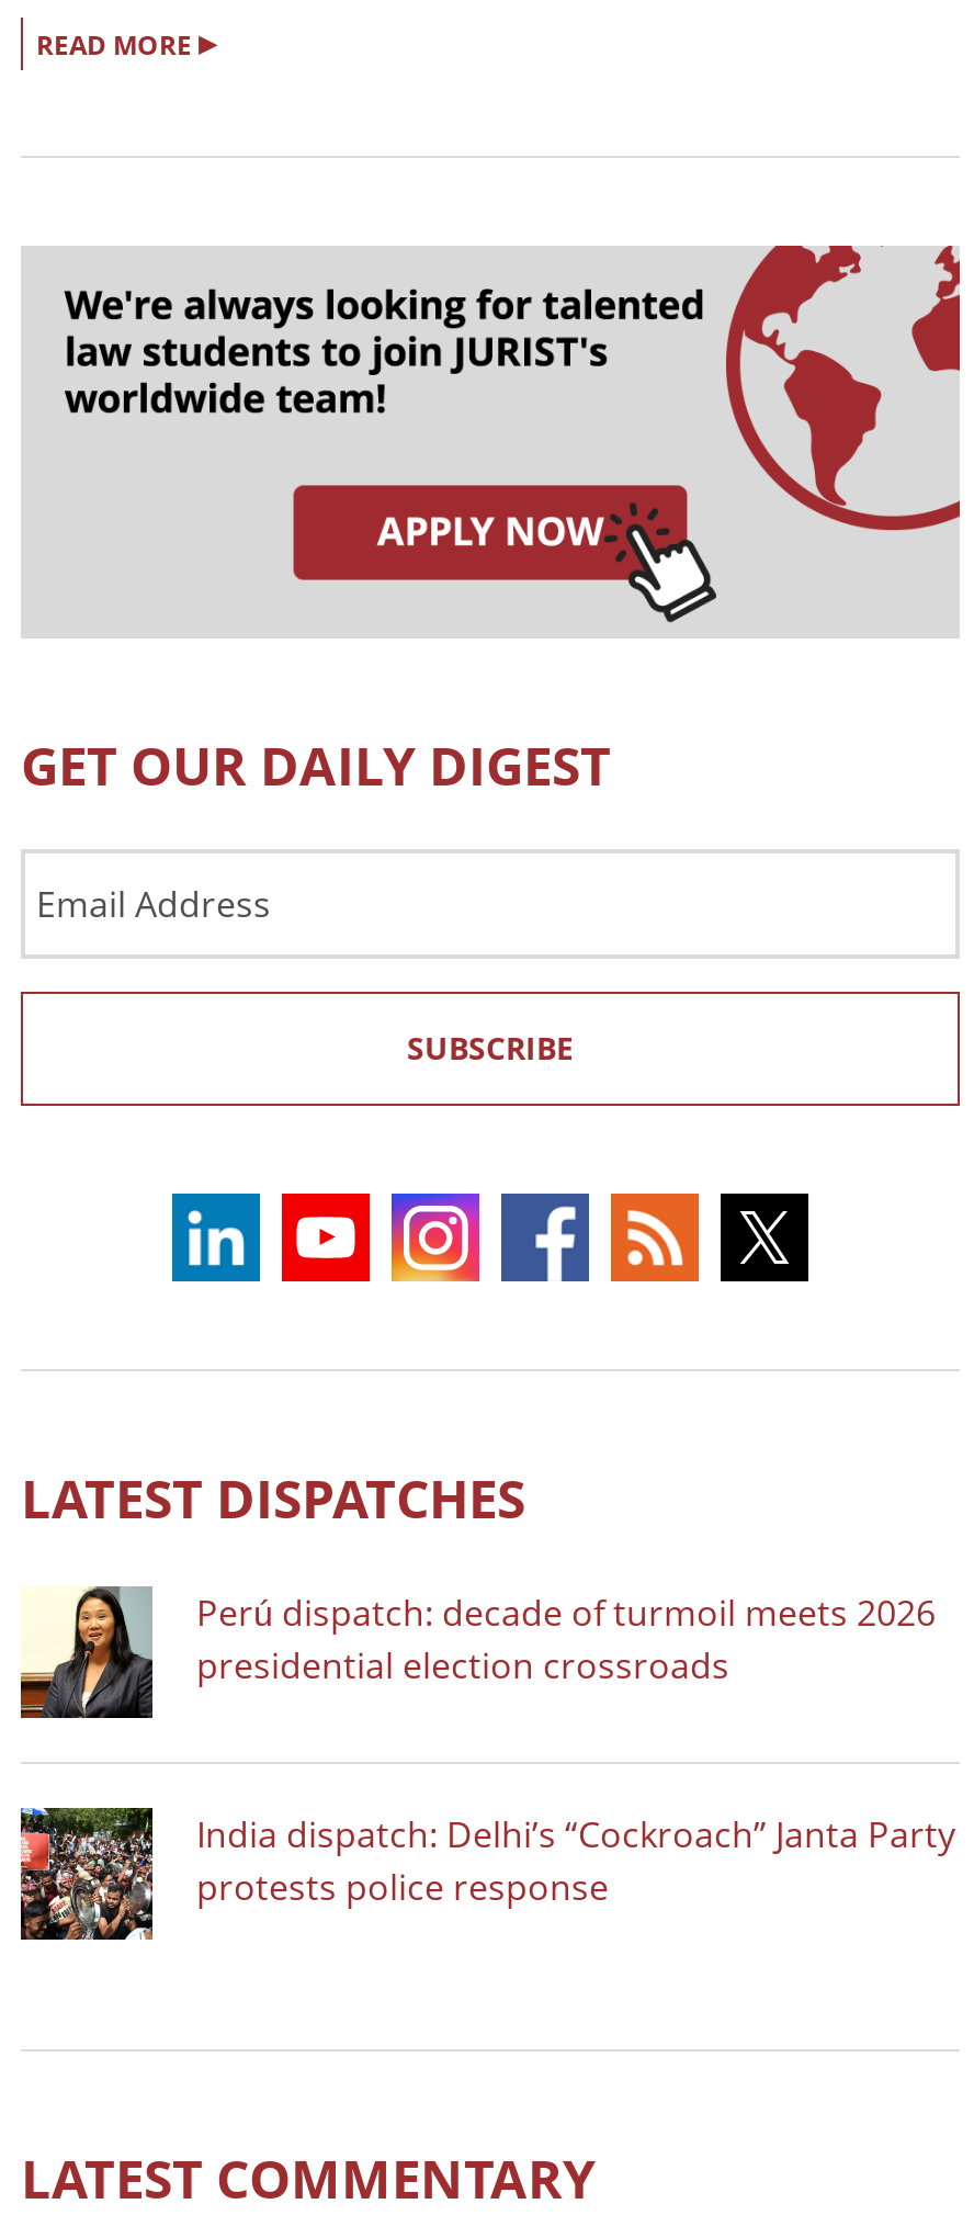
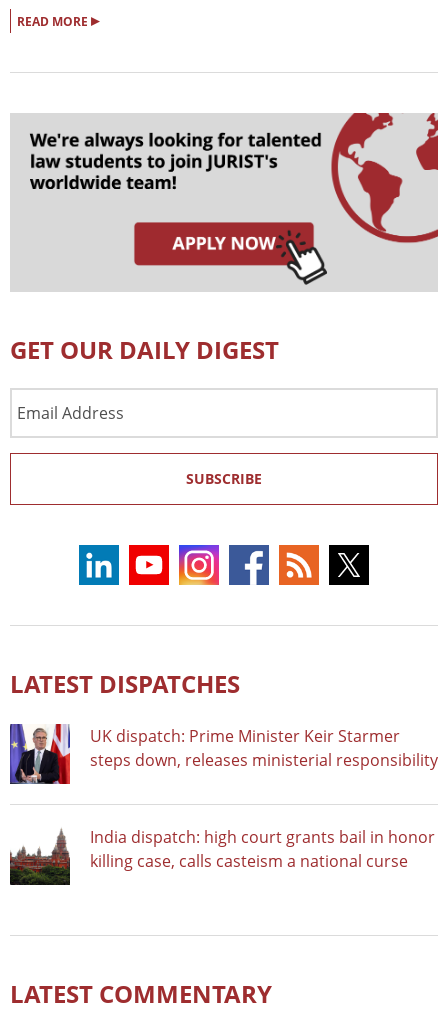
- [image]
- Perú dispatch: decade of turmoil meets 2026
- presidential election crossroads
+ [image]
+ UK dispatch: Prime Minister Keir Starmer
+ steps down, releases ministerial responsibility

- [image]
- India dispatch: Delhi’s “Cockroach” Janta Party
- protests police response
+ [image]
+ India dispatch: high court grants bail in honor
+ killing case, calls casteism a national curse
